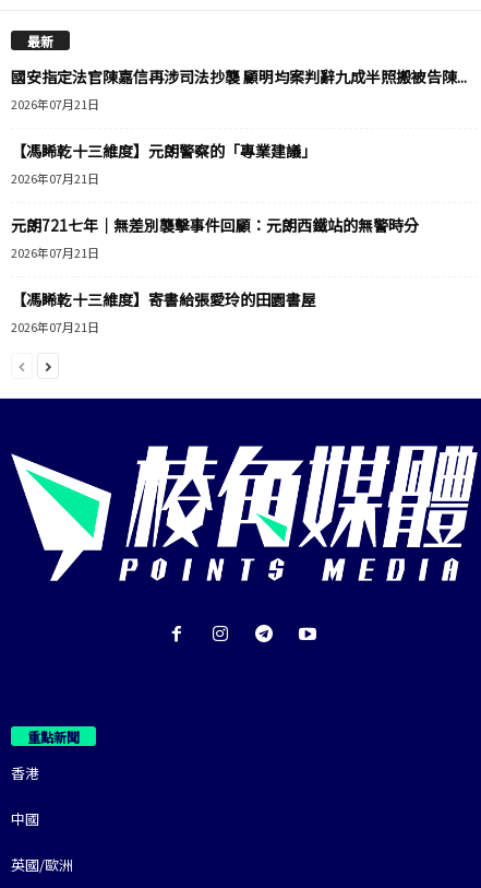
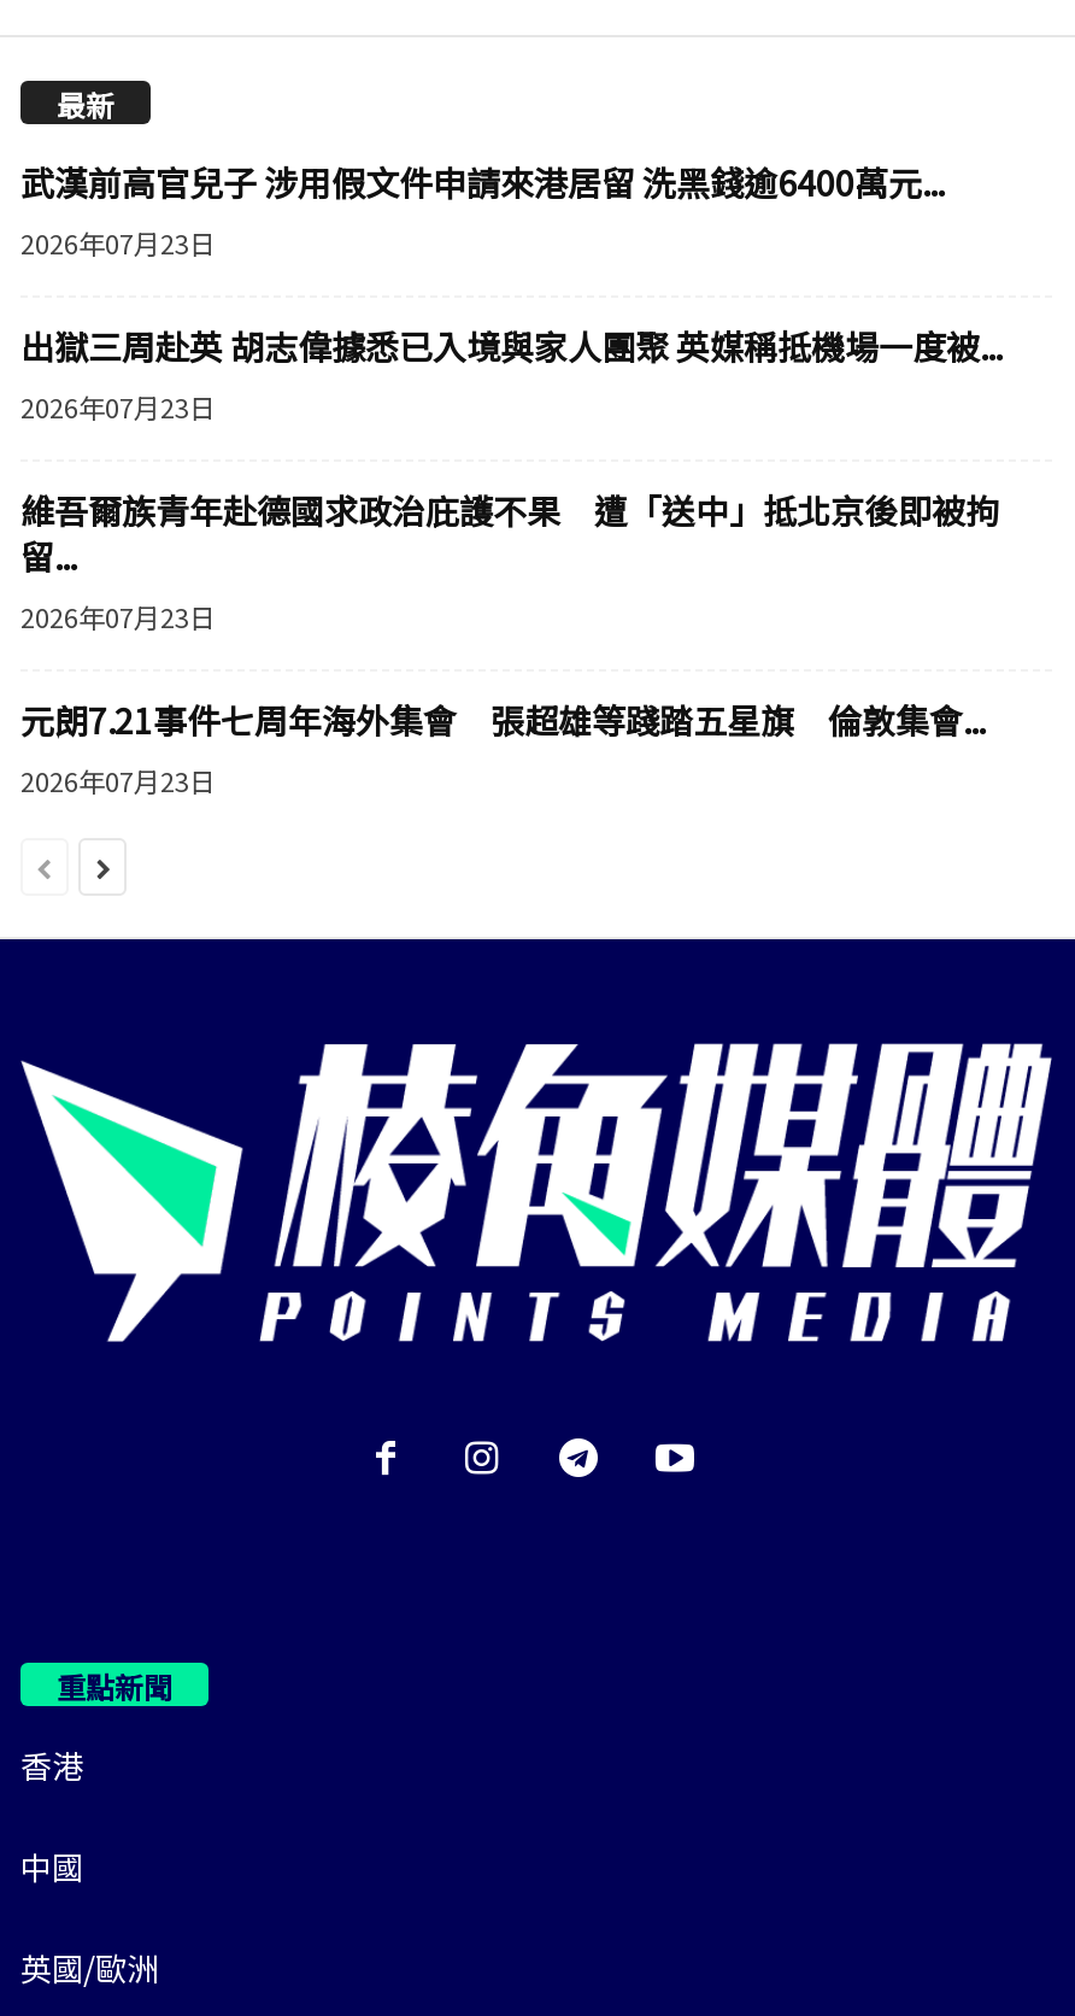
- 國安指定法官陳嘉信再涉司法抄襲 顧明均案判辭九成半照搬被告陳...
- 2026年07月21日
+ 武漢前高官兒子 涉用假文件申請來港居留 洗黑錢逾6400萬元...
+ 2026年07月23日

- 【馮睎乾十三維度】元朗警察的「專業建議」
- 2026年07月21日
+ 出獄三周赴英 胡志偉據悉已入境與家人團聚 英媒稱抵機場一度被...
+ 2026年07月23日

- 元朗721七年｜無差別襲擊事件回顧：元朗西鐵站的無警時分
- 2026年07月21日
+ 維吾爾族青年赴德國求政治庇護不果 遭「送中」抵北京後即被拘
+ 留...
+ 2026年07月23日

- 【馮睎乾十三維度】寄書給張愛玲的田園書屋
- 2026年07月21日
+ 元朗7.21事件七周年海外集會 張超雄等踐踏五星旗 倫敦集會...
+ 2026年07月23日
